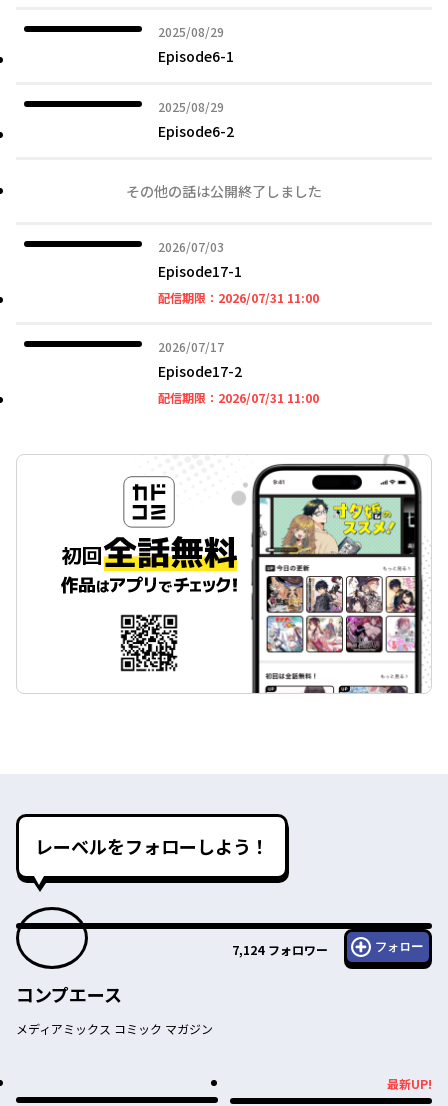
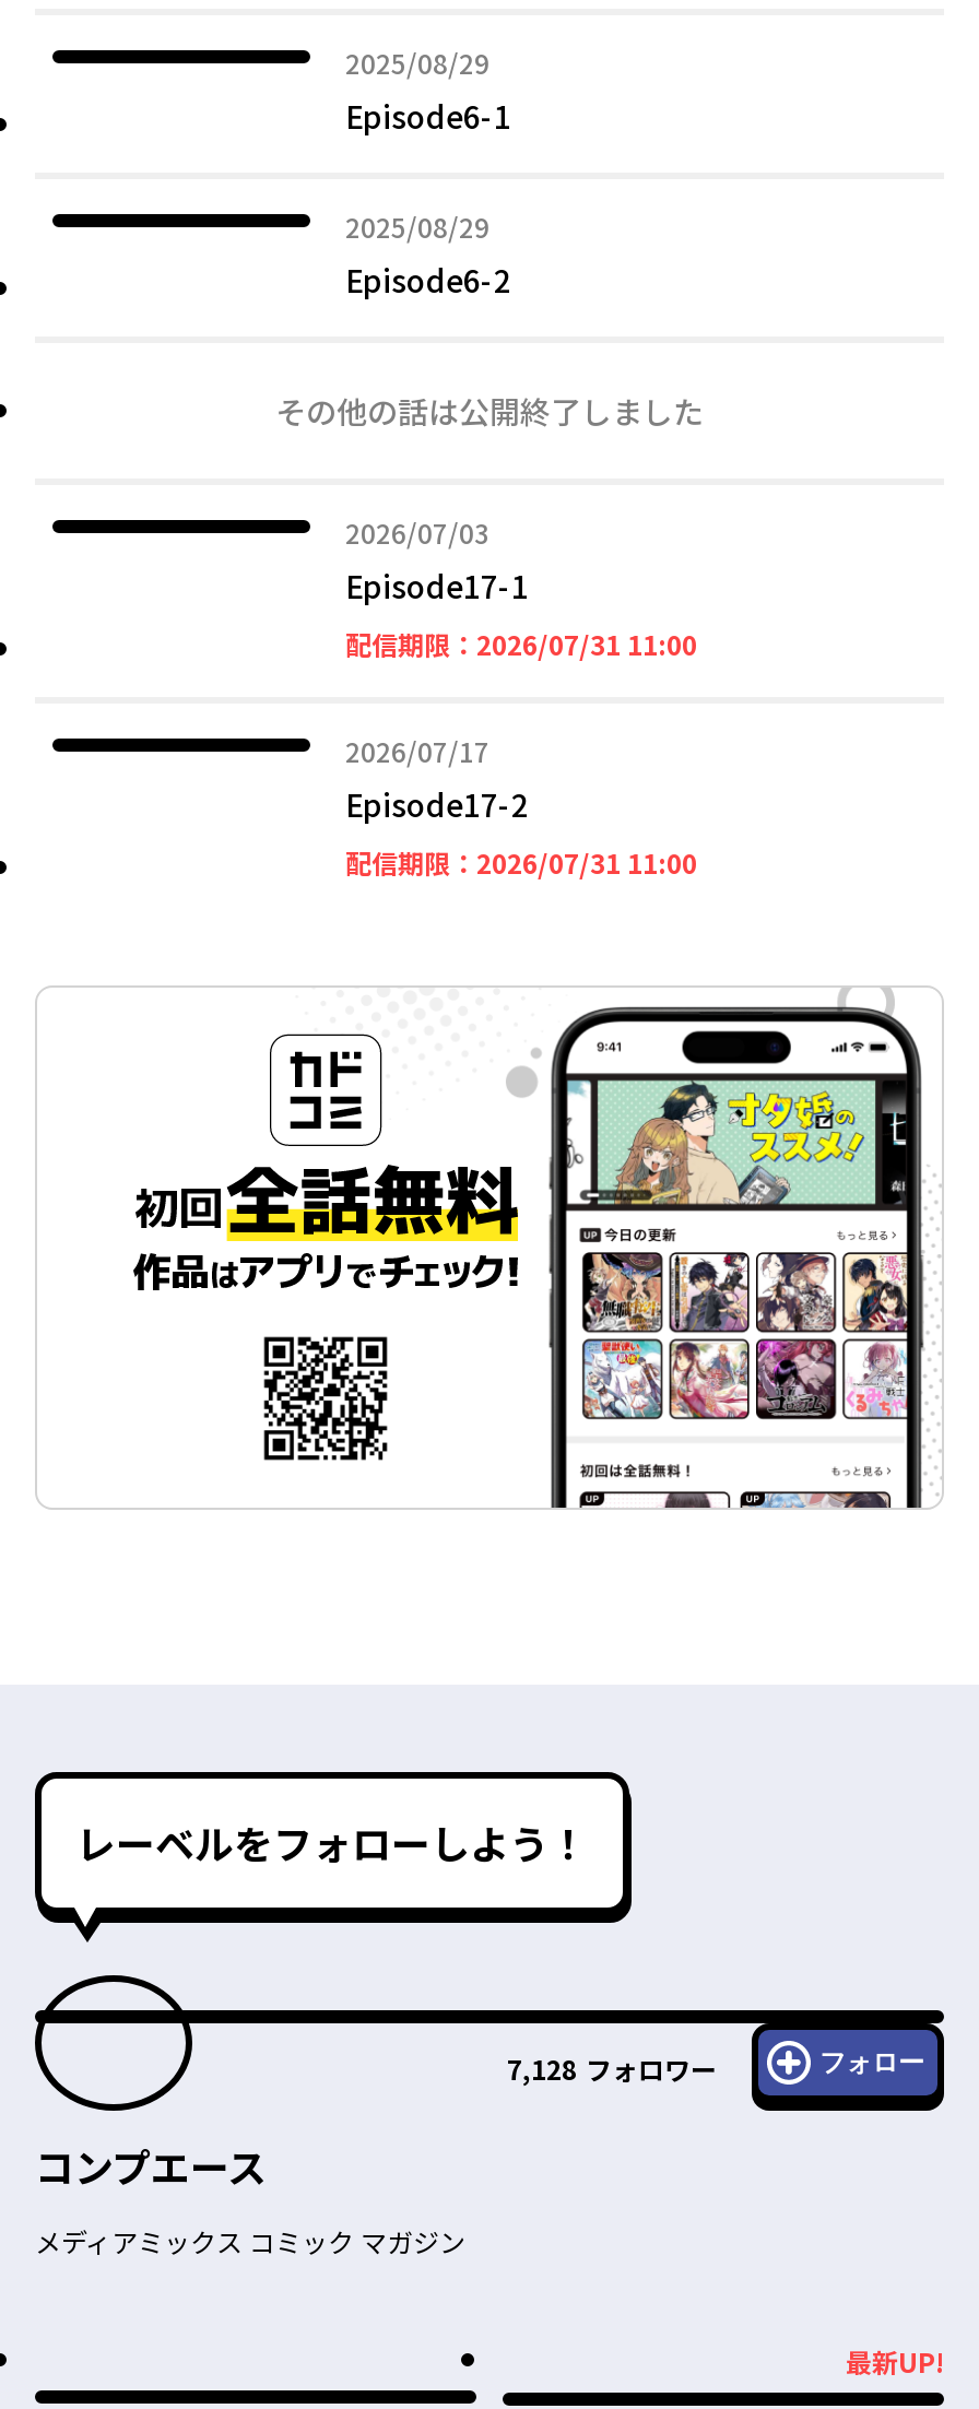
- 7,124 フォロワー
+ 7,128 フォロワー
